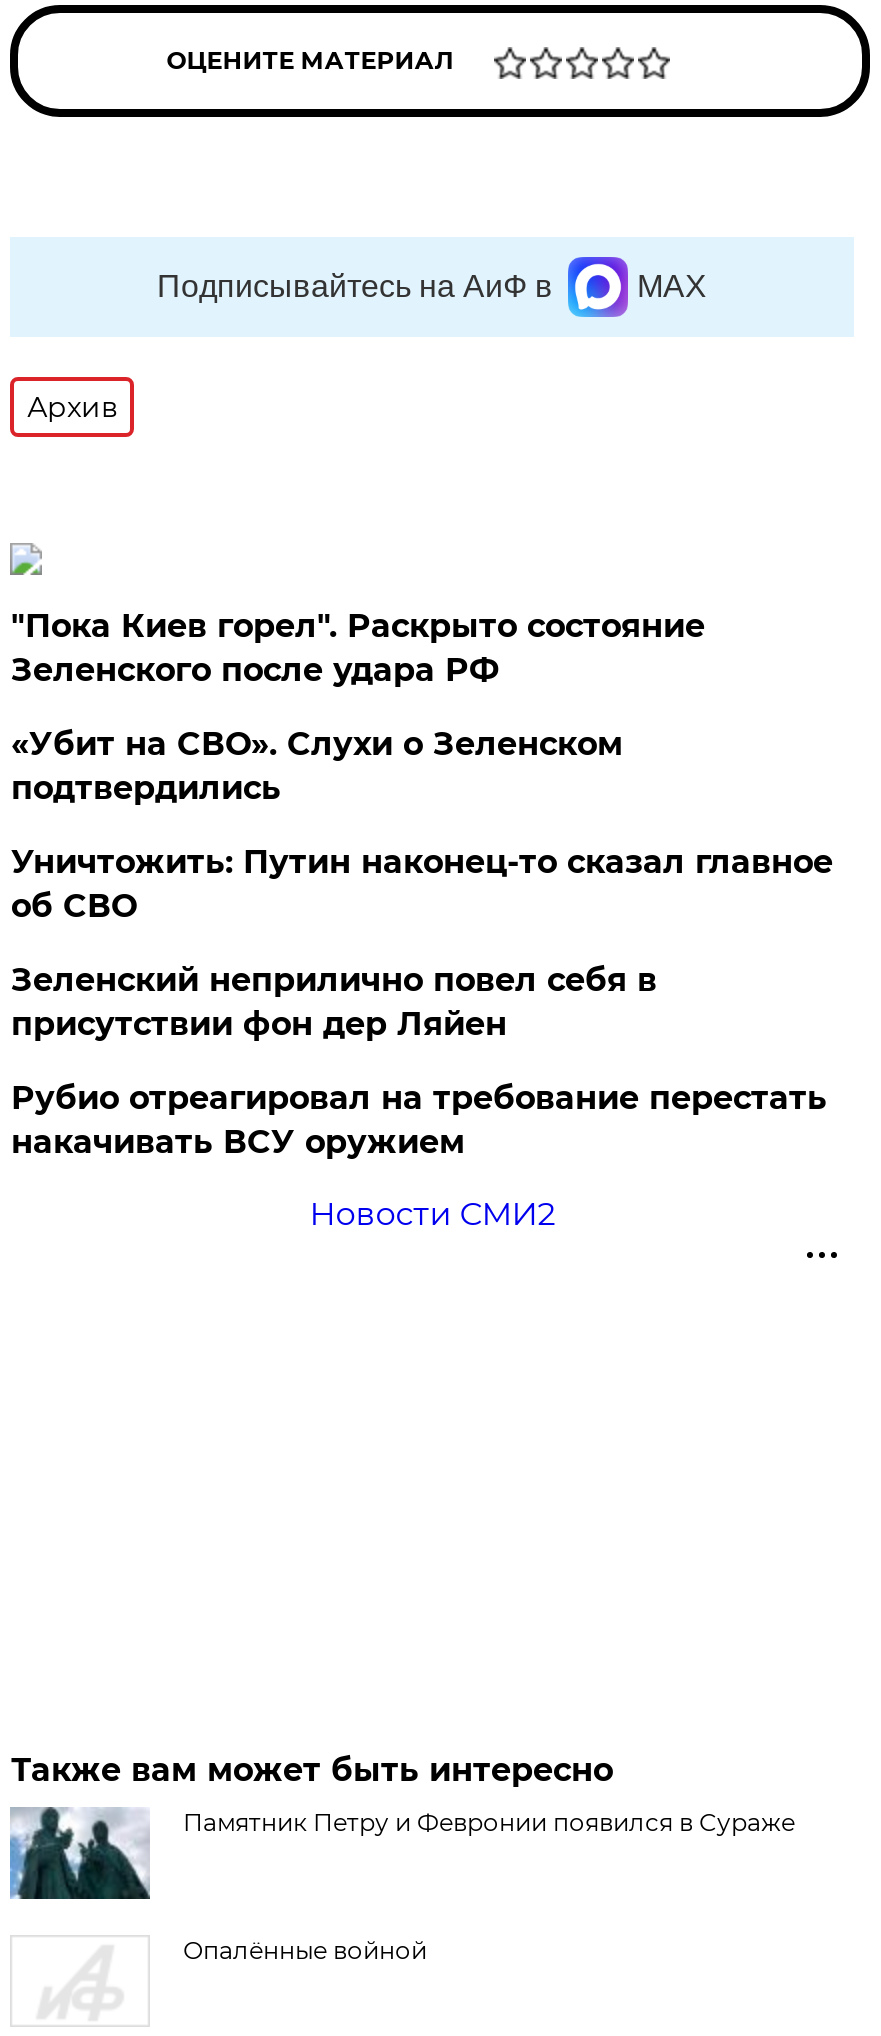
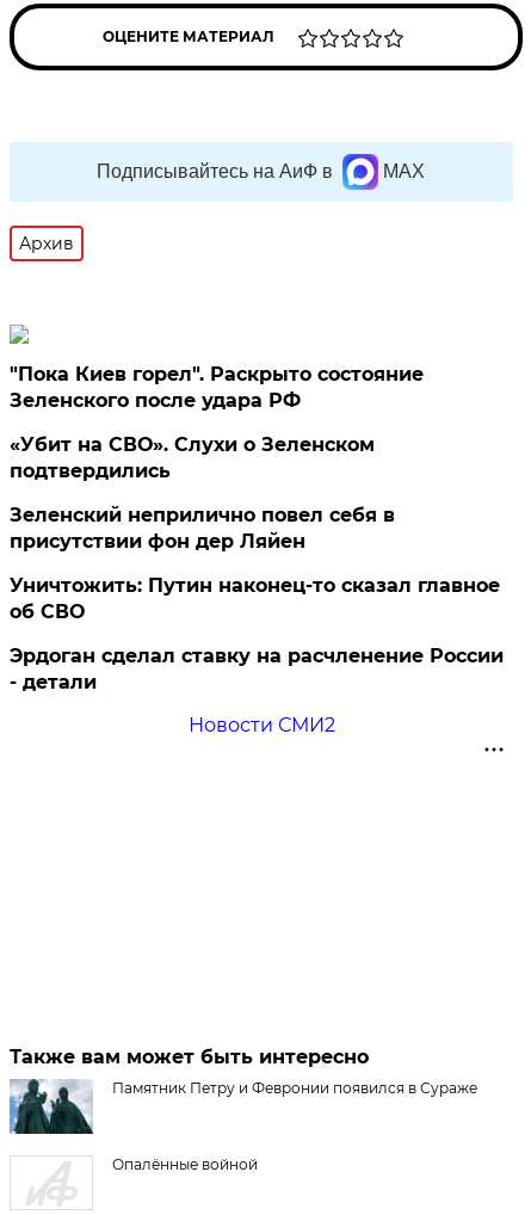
moved down: Уничтожить: Путин наконец-то сказал главное | об СВО

moved up: Зеленский неприлично повел cебя в | присутствии фон дер Ляйен

- Рубио отреагировал на требование перестать
- накачивать ВСУ оружием
+ Эрдоган сделал ставку на расчленение России
+ - детали
